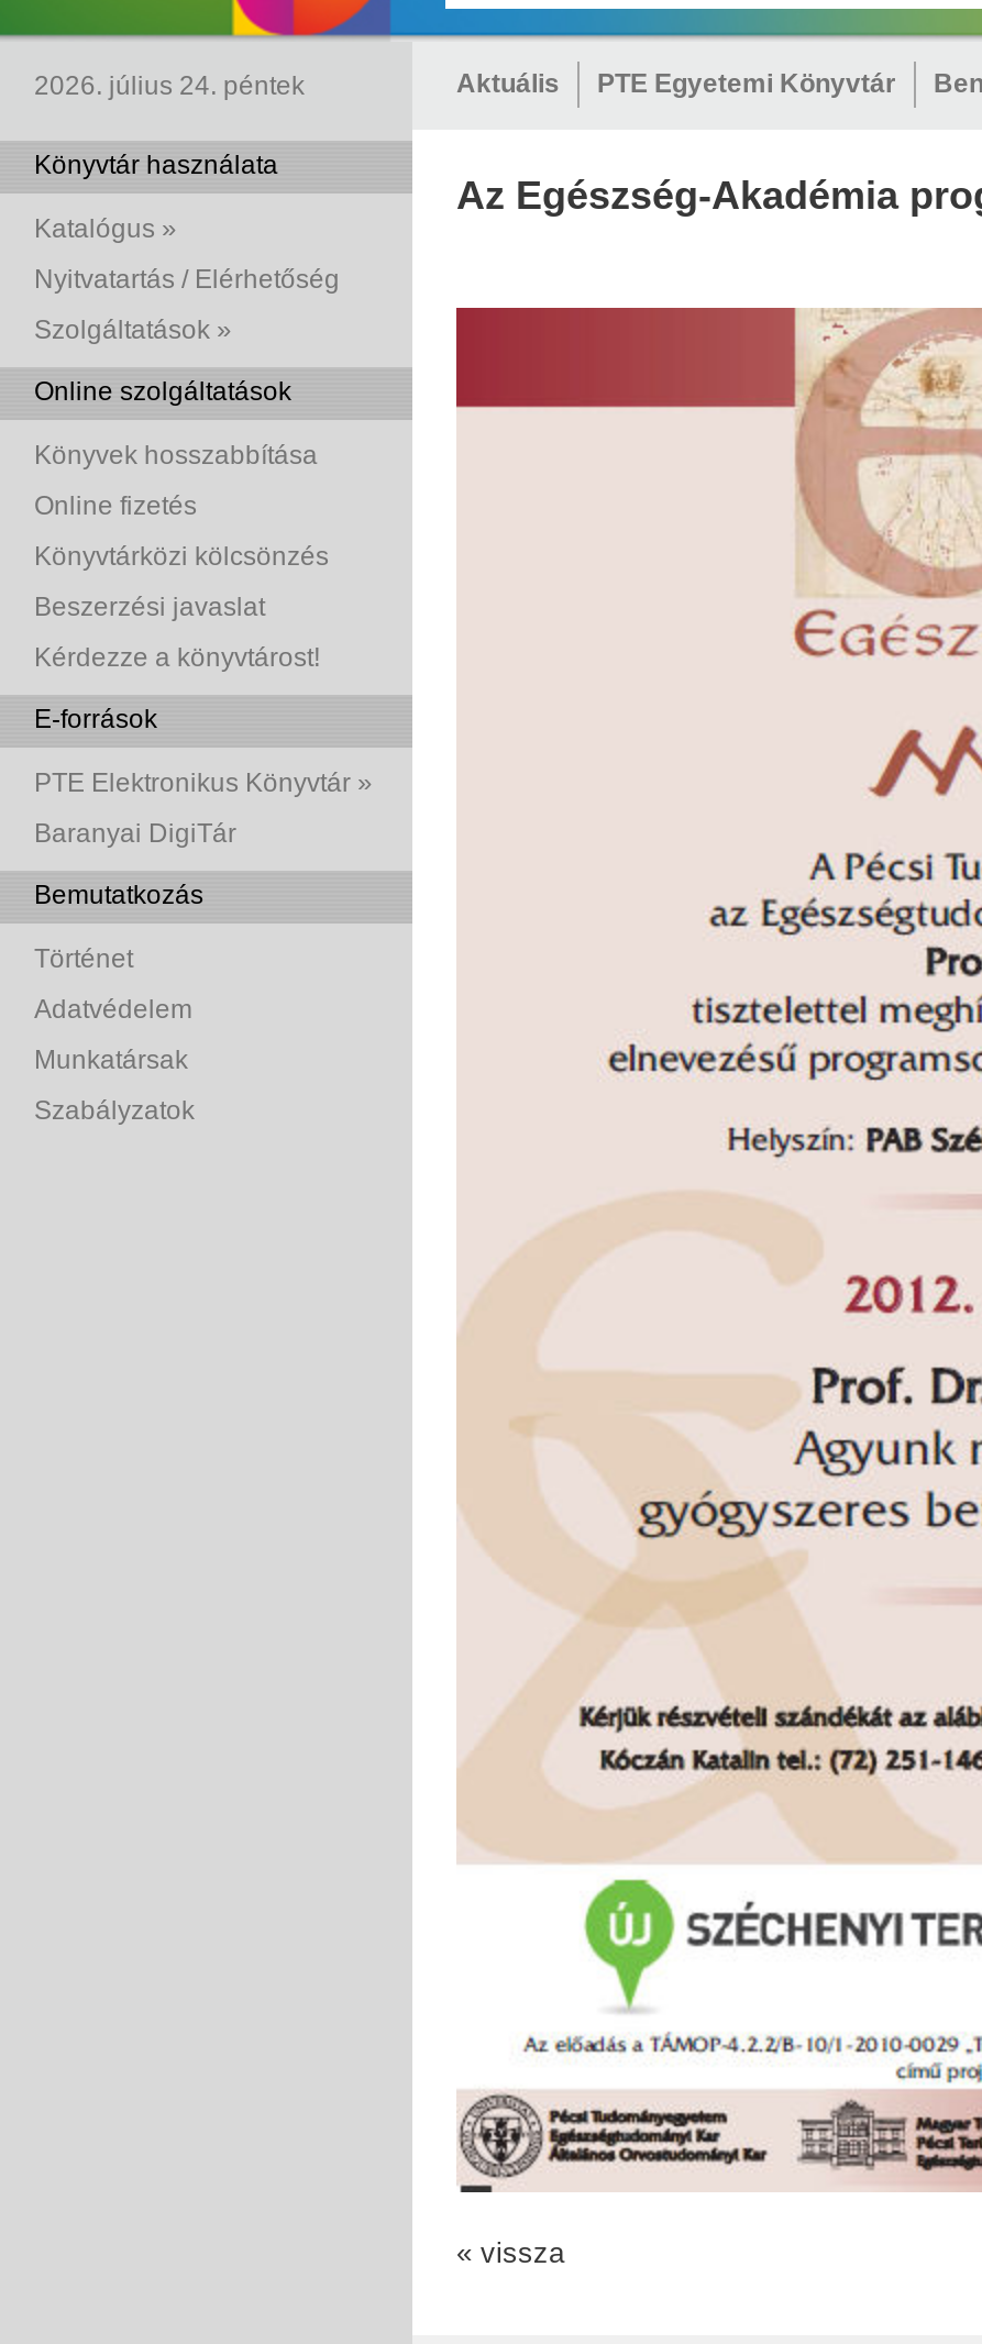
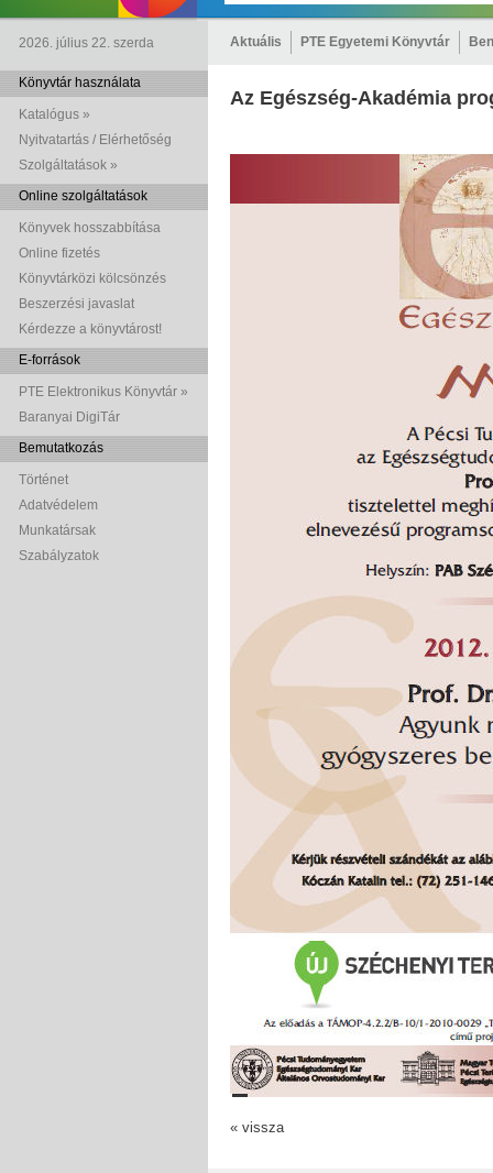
- 2026. július 24. péntek
+ 2026. július 22. szerda
